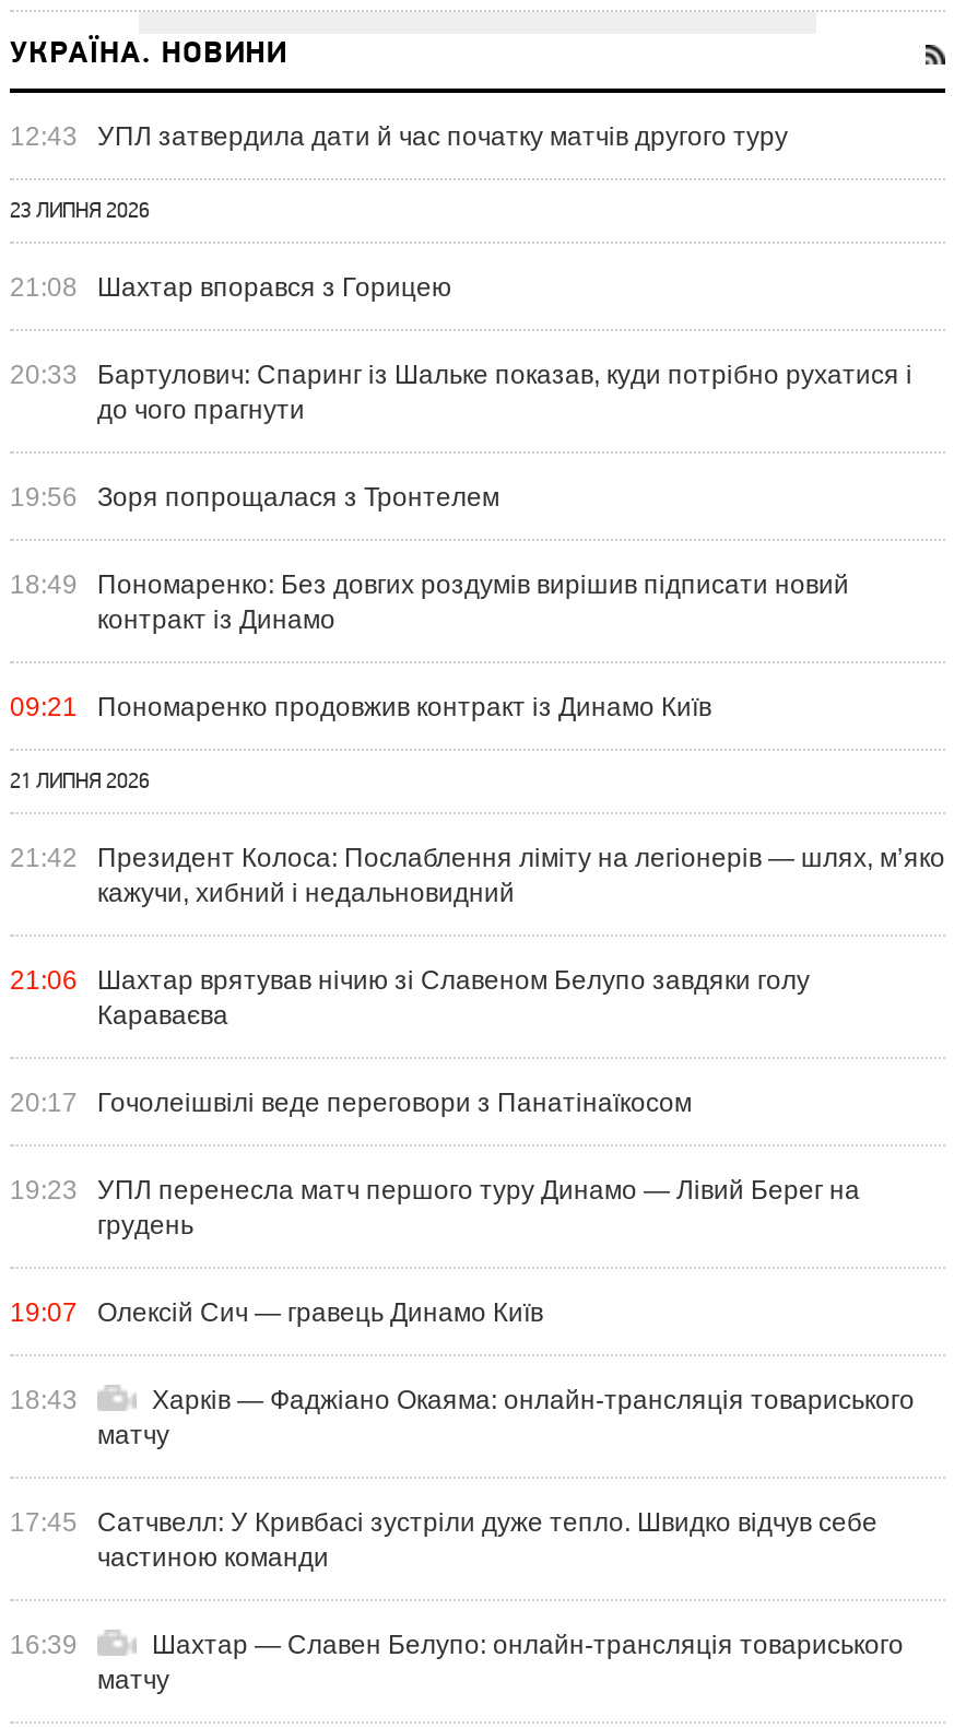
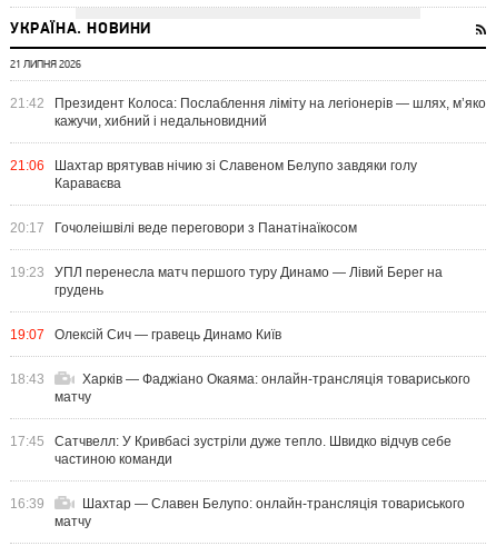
- 12:43
- УПЛ затвердила дати й час початку матчів другого туру
- 23 ЛИПНЯ 2026
- 21:08
- Шахтар впорався з Горицею
- 20:33
- Бартулович: Спаринг із Шальке показав, куди потрібно рухатися і
- до чого прагнути
- 19:56
- Зоря попрощалася з Тронтелем
- 18:49
- Пономаренко: Без довгих роздумів вирішив підписати новий
- контракт із Динамо
- 09:21
- Пономаренко продовжив контракт із Динамо Київ
